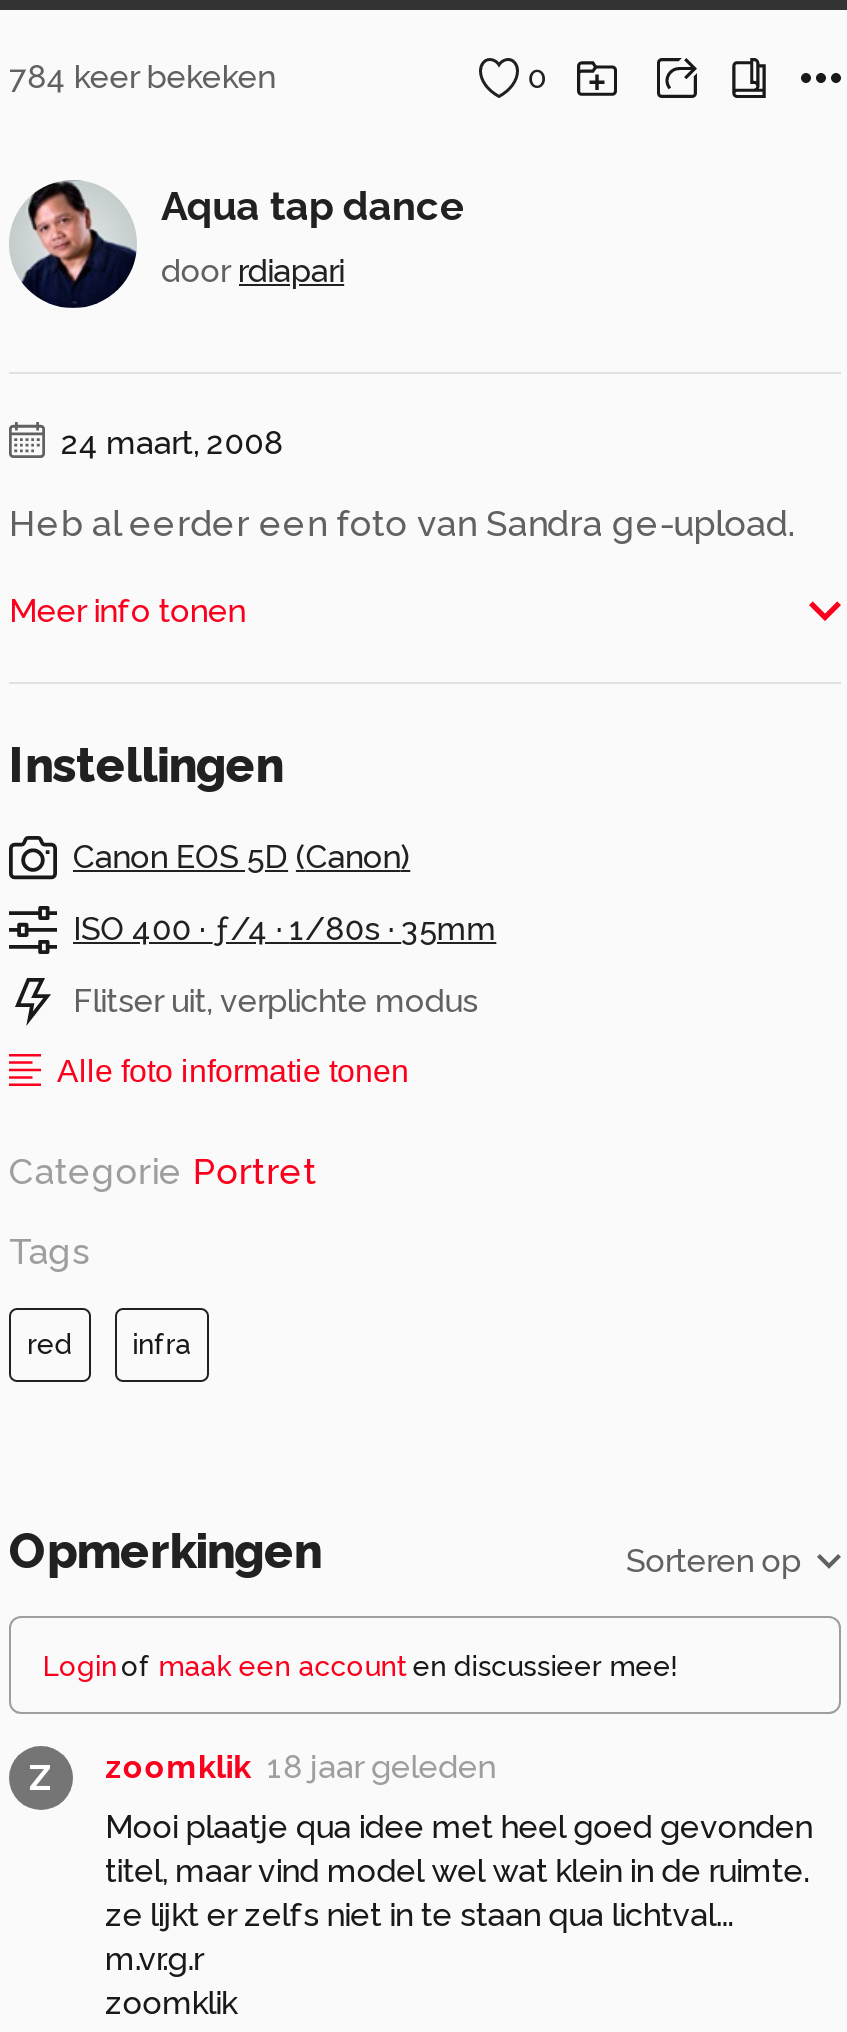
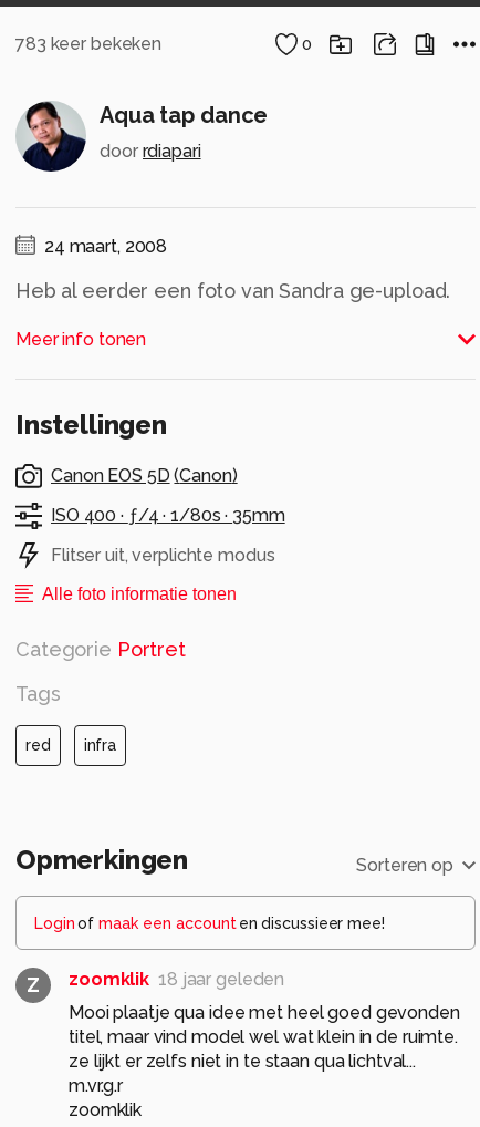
- 784 keer bekeken
+ 783 keer bekeken
